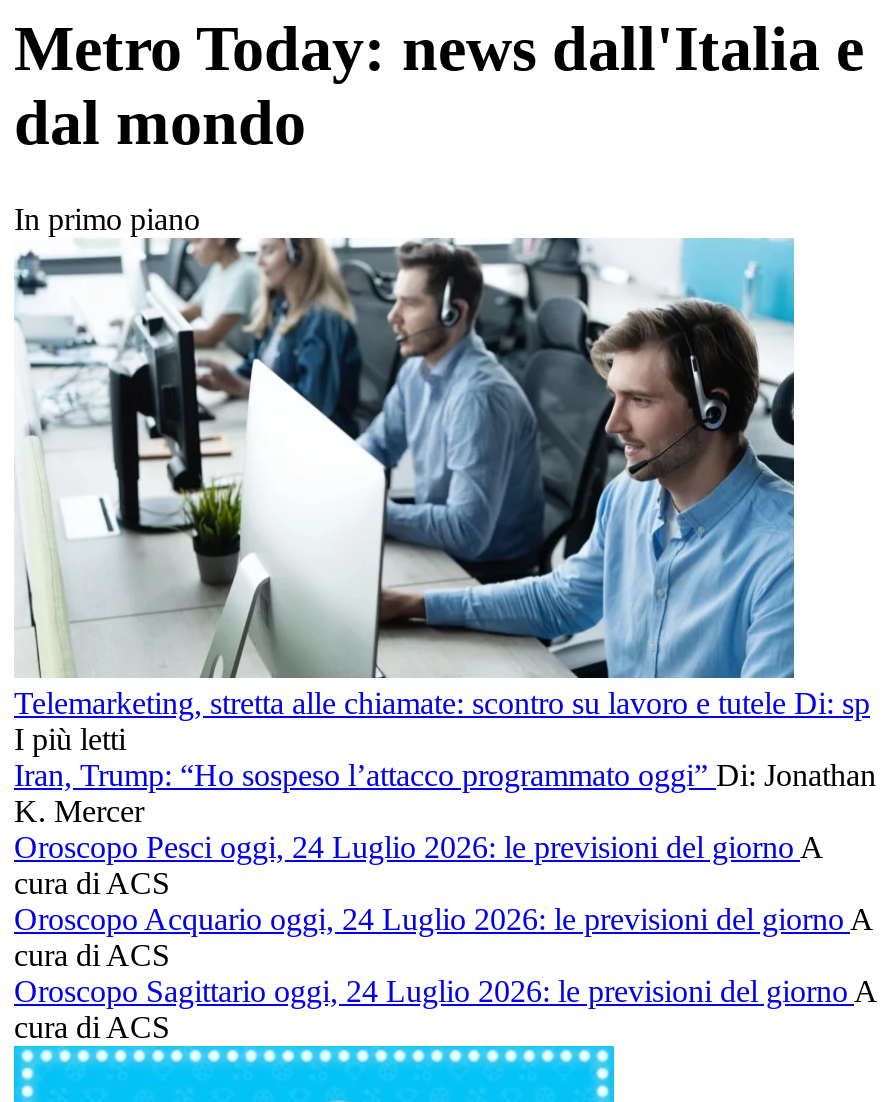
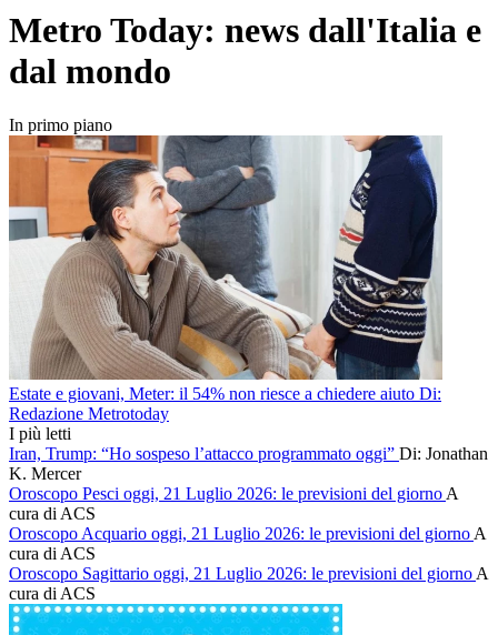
- [image]
- Telemarketing, stretta alle chiamate: scontro su lavoro e tutele Di: sp
+ [image]
+ Estate e giovani, Meter: il 54% non riesce a chiedere aiuto Di:
+ Redazione Metrotoday

- Oroscopo Pesci oggi, 24 Luglio 2026: le previsioni del giorno A
+ Oroscopo Pesci oggi, 21 Luglio 2026: le previsioni del giorno A

- Oroscopo Acquario oggi, 24 Luglio 2026: le previsioni del giorno A
+ Oroscopo Acquario oggi, 21 Luglio 2026: le previsioni del giorno A

- Oroscopo Sagittario oggi, 24 Luglio 2026: le previsioni del giorno A
+ Oroscopo Sagittario oggi, 21 Luglio 2026: le previsioni del giorno A
